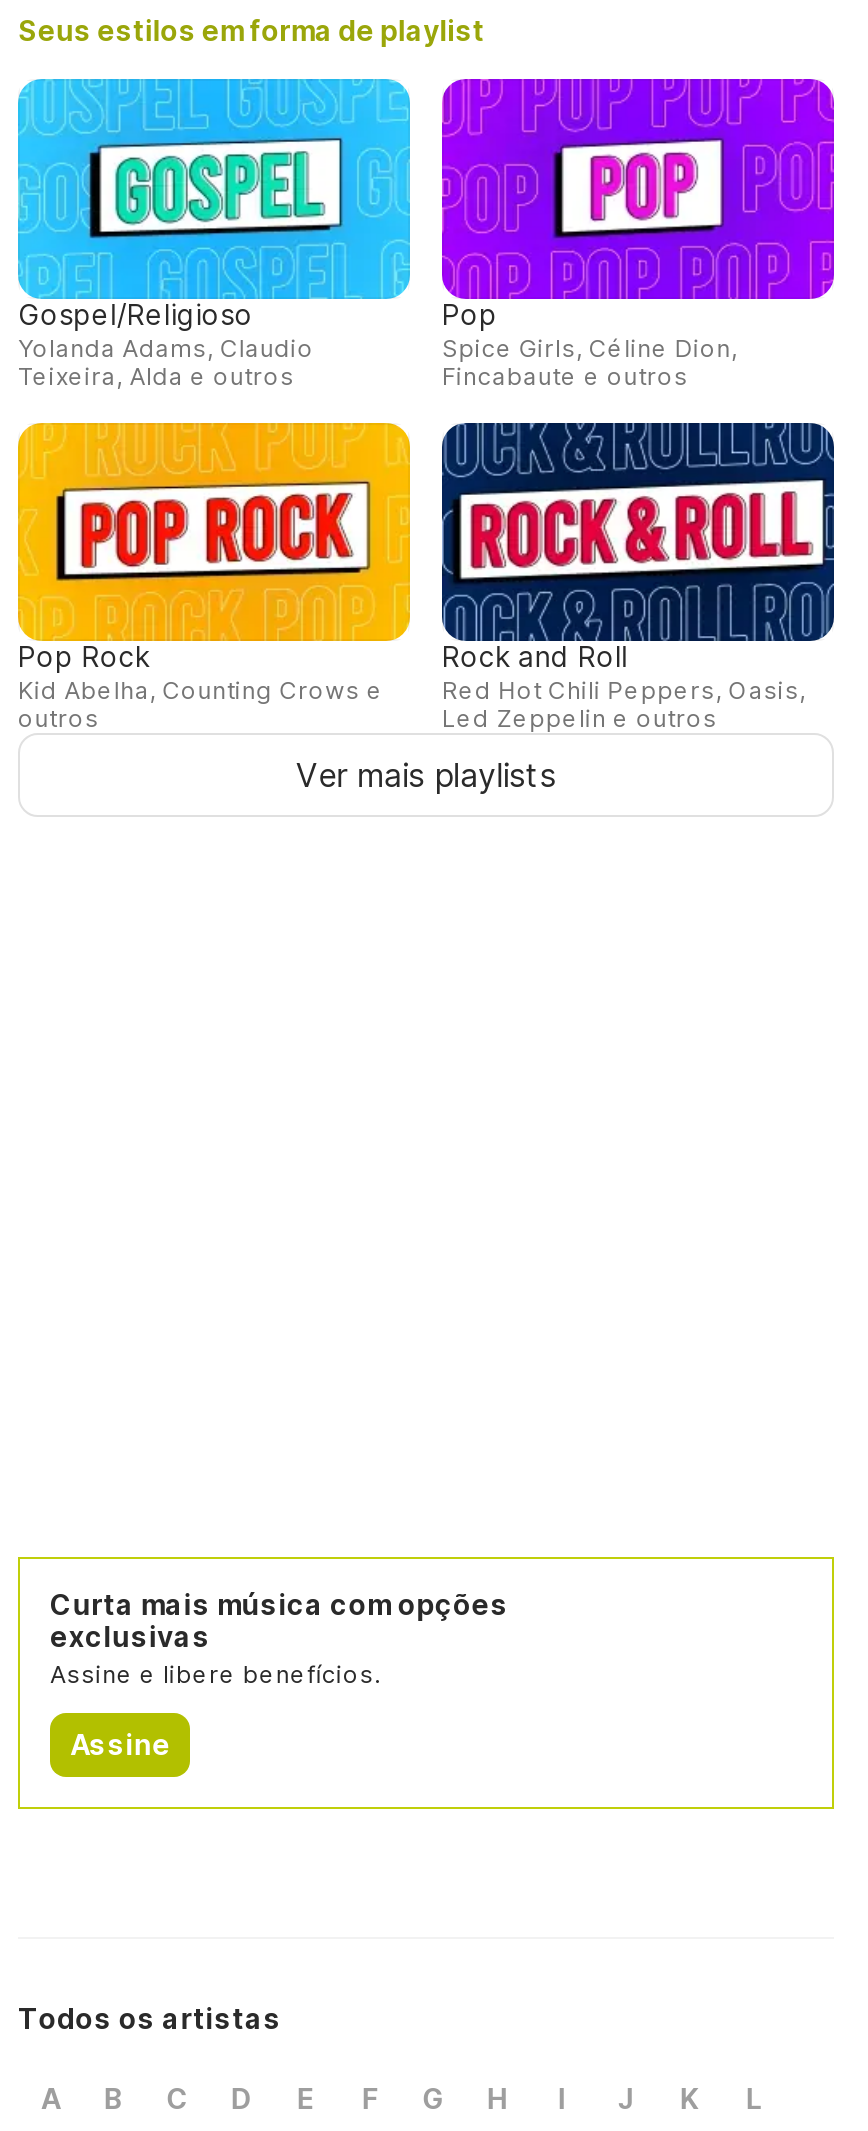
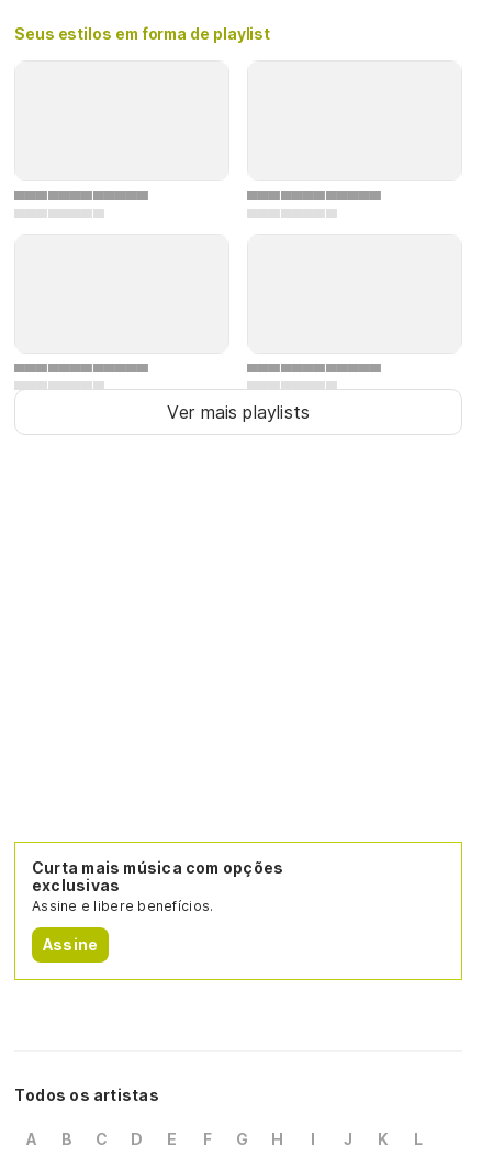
- [image]
- Gospel/Religioso
- Yolanda Adams, Claudio
- Teixeira, Alda e outros

- [image]
- Pop
- Spice Girls, Céline Dion,
- Fincabaute e outros

- [image]
- Pop Rock
- Kid Abelha, Counting Crows e
- outros

- [image]
- Rock and Roll
- Red Hot Chili Peppers, Oasis,
- Led Zeppelin e outros
